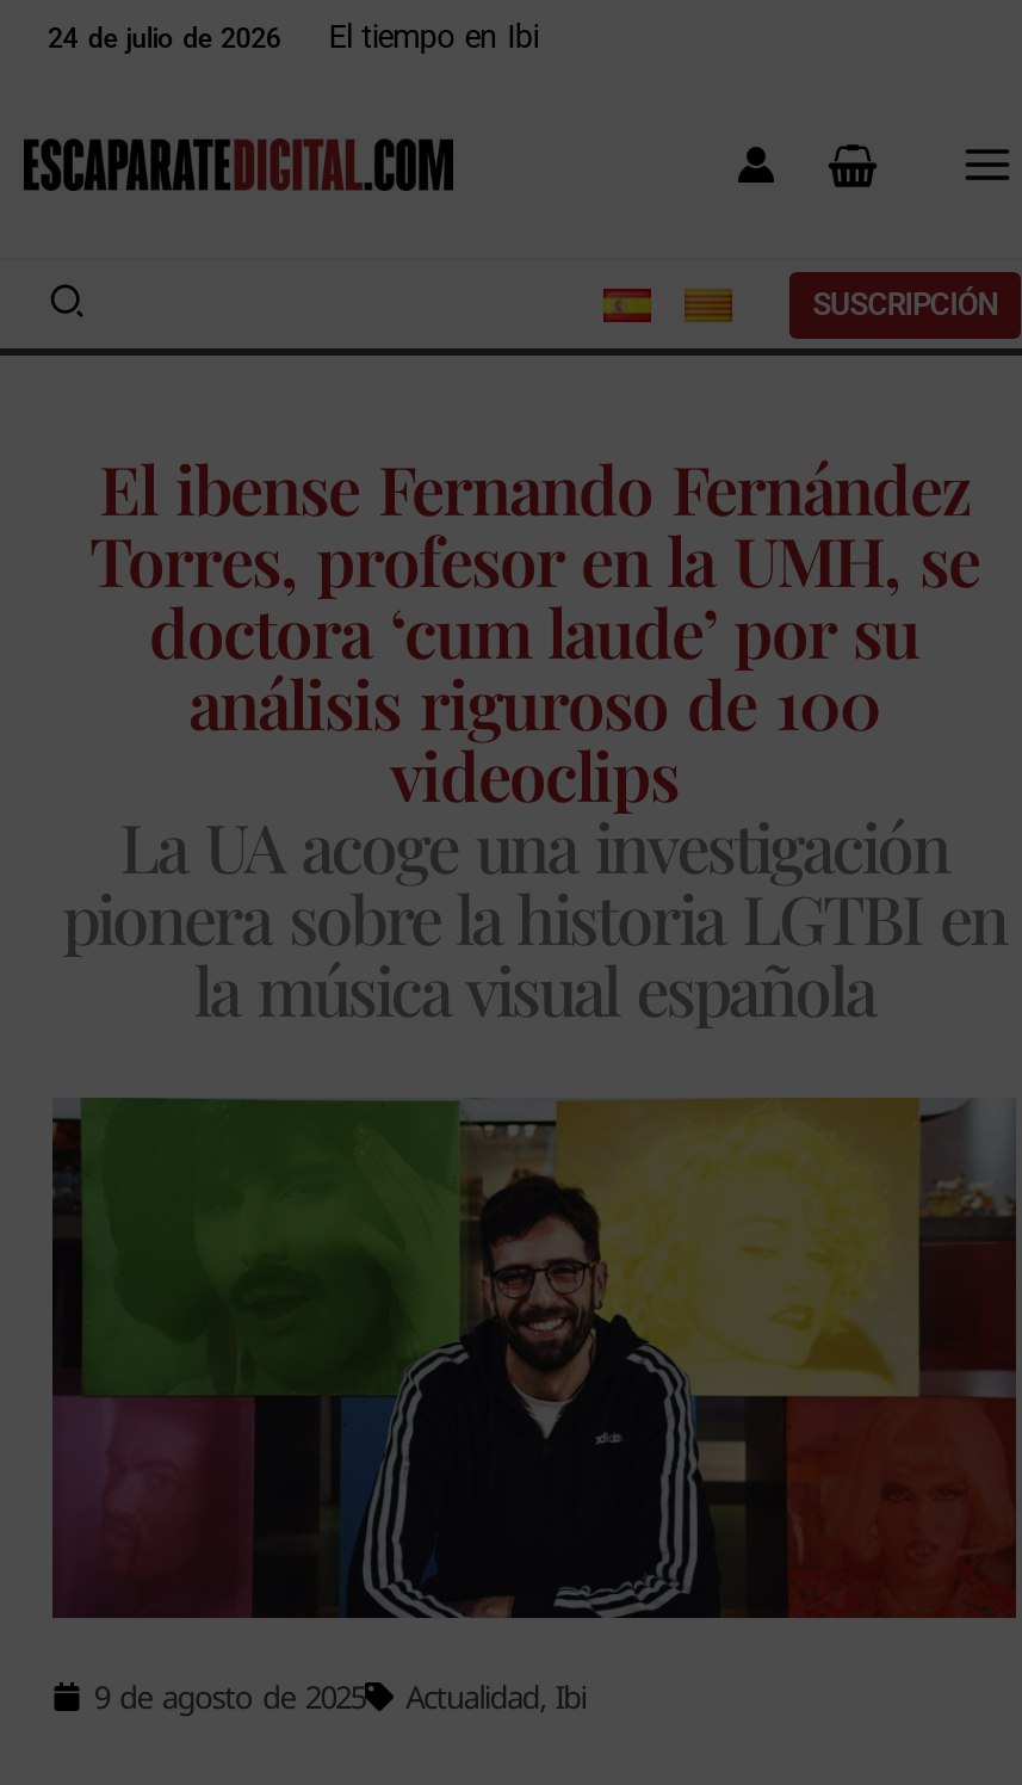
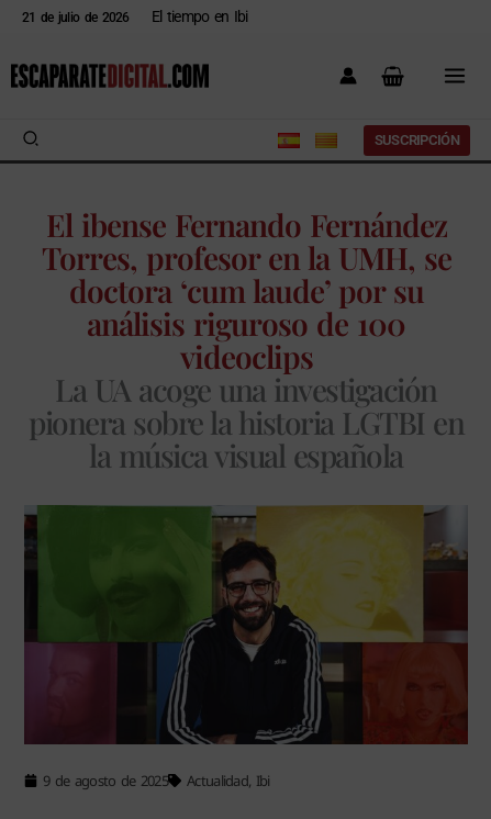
- 24 de julio de 2026
+ 21 de julio de 2026
